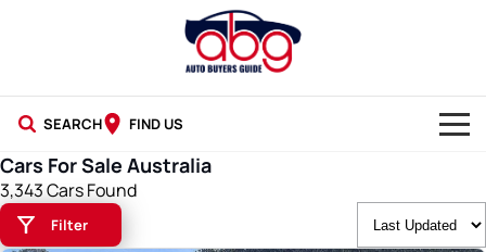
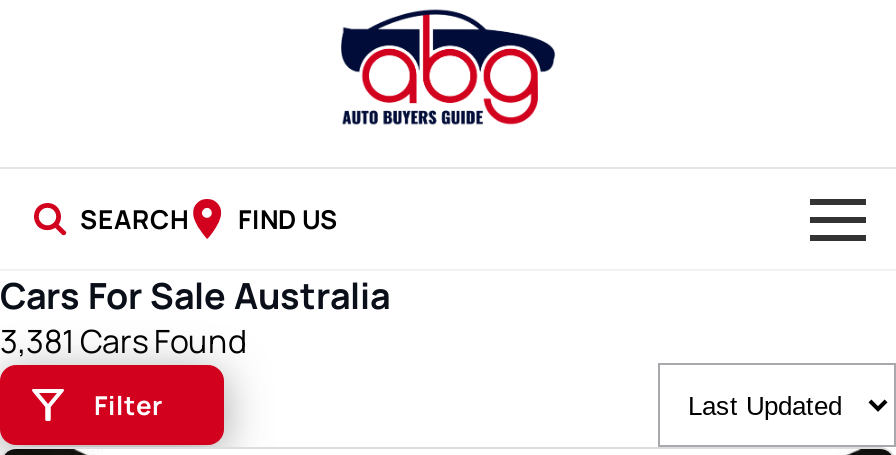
- 3,343 Cars Found
+ 3,381 Cars Found
